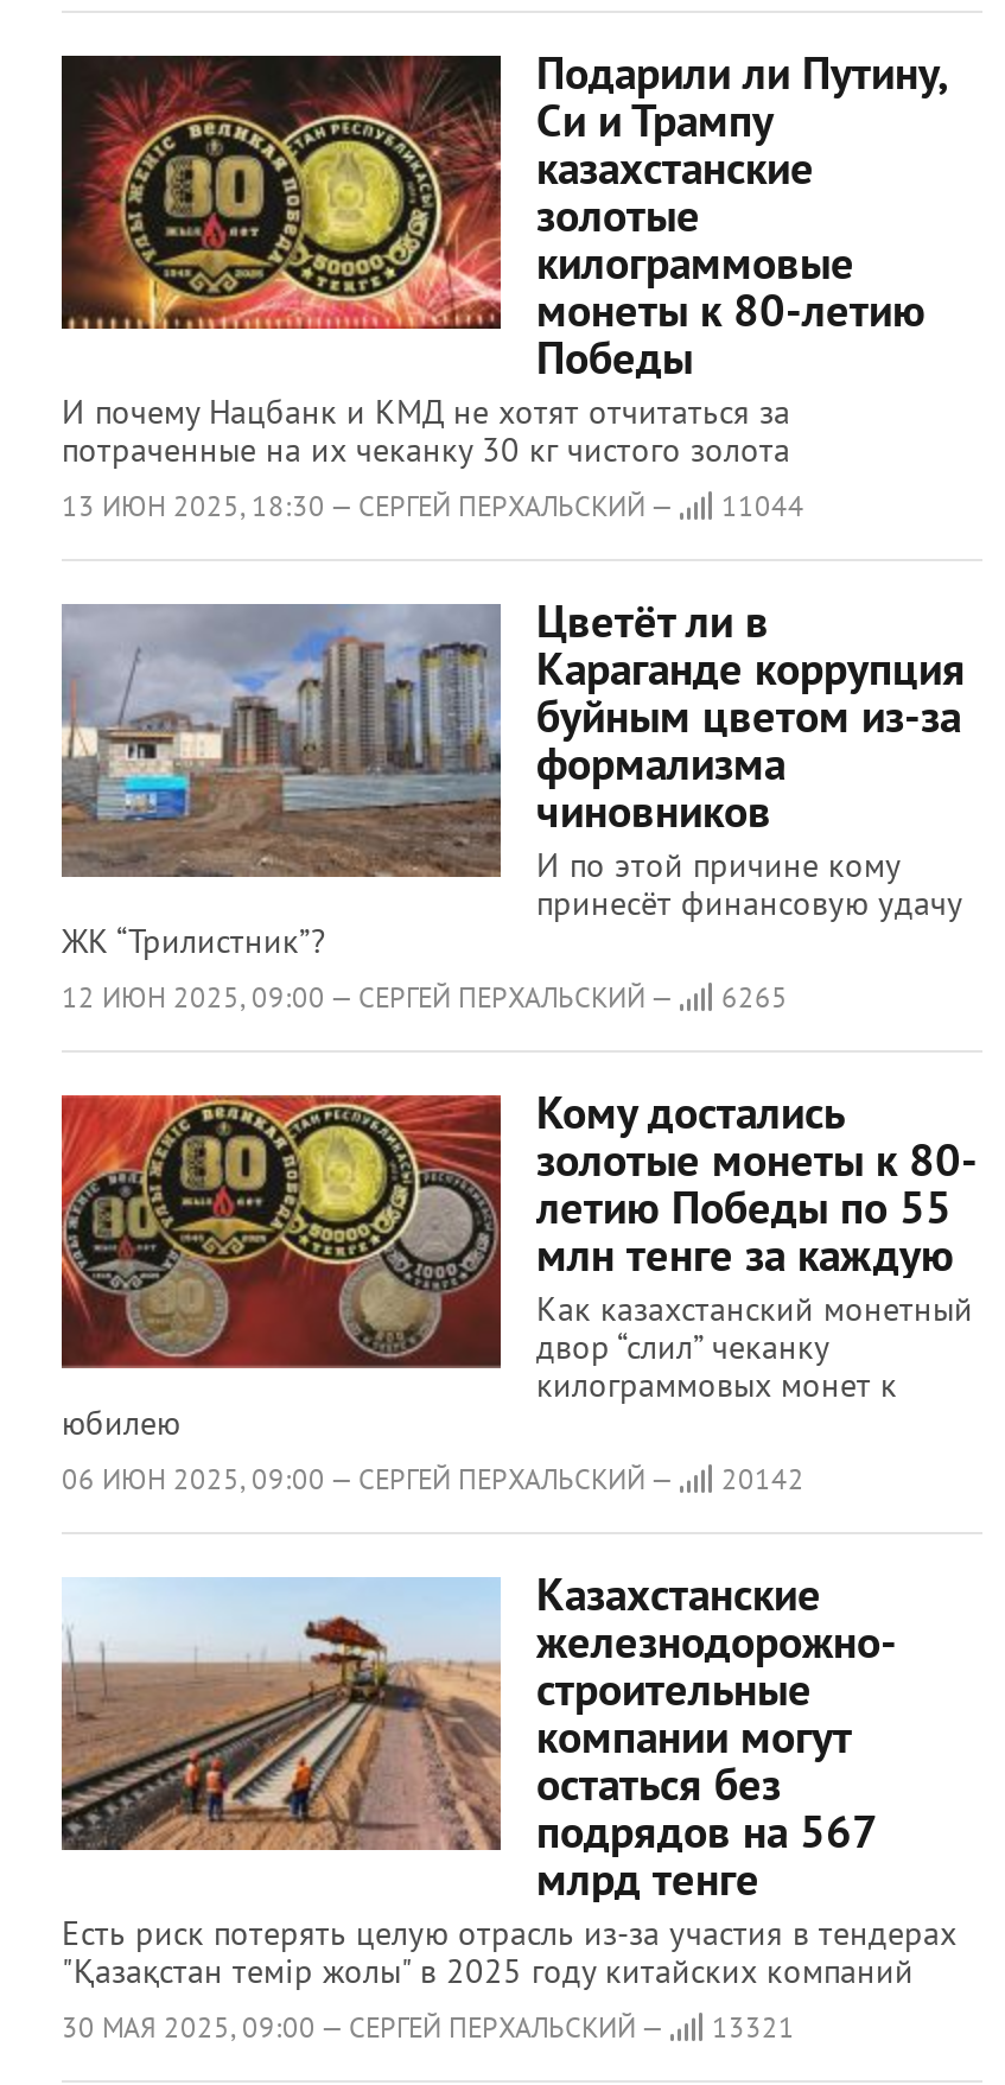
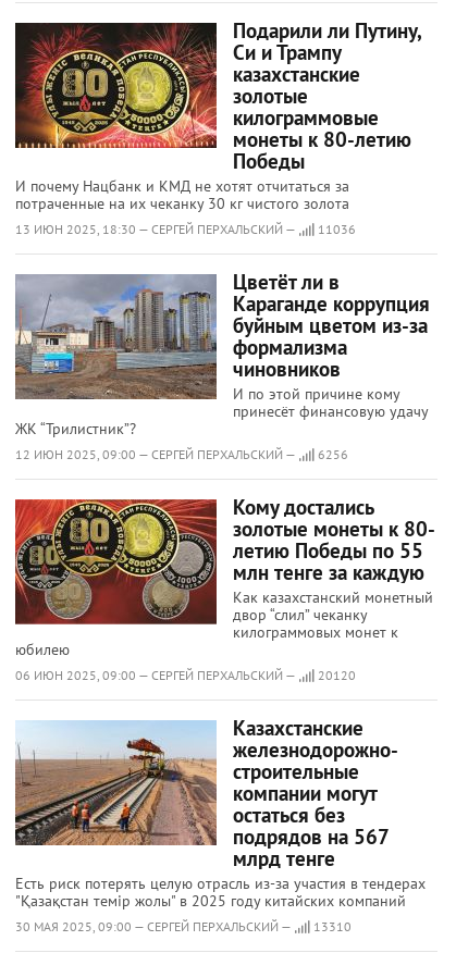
- 13 ИЮН 2025, 18:30 — СЕРГЕЙ ПЕРХАЛЬСКИЙ — 11044
+ 13 ИЮН 2025, 18:30 — СЕРГЕЙ ПЕРХАЛЬСКИЙ — 11036

- 12 ИЮН 2025, 09:00 — СЕРГЕЙ ПЕРХАЛЬСКИЙ — 6265
+ 12 ИЮН 2025, 09:00 — СЕРГЕЙ ПЕРХАЛЬСКИЙ — 6256

- 06 ИЮН 2025, 09:00 — СЕРГЕЙ ПЕРХАЛЬСКИЙ — 20142
+ 06 ИЮН 2025, 09:00 — СЕРГЕЙ ПЕРХАЛЬСКИЙ — 20120

- 30 МАЯ 2025, 09:00 — СЕРГЕЙ ПЕРХАЛЬСКИЙ — 13321
+ 30 МАЯ 2025, 09:00 — СЕРГЕЙ ПЕРХАЛЬСКИЙ — 13310
